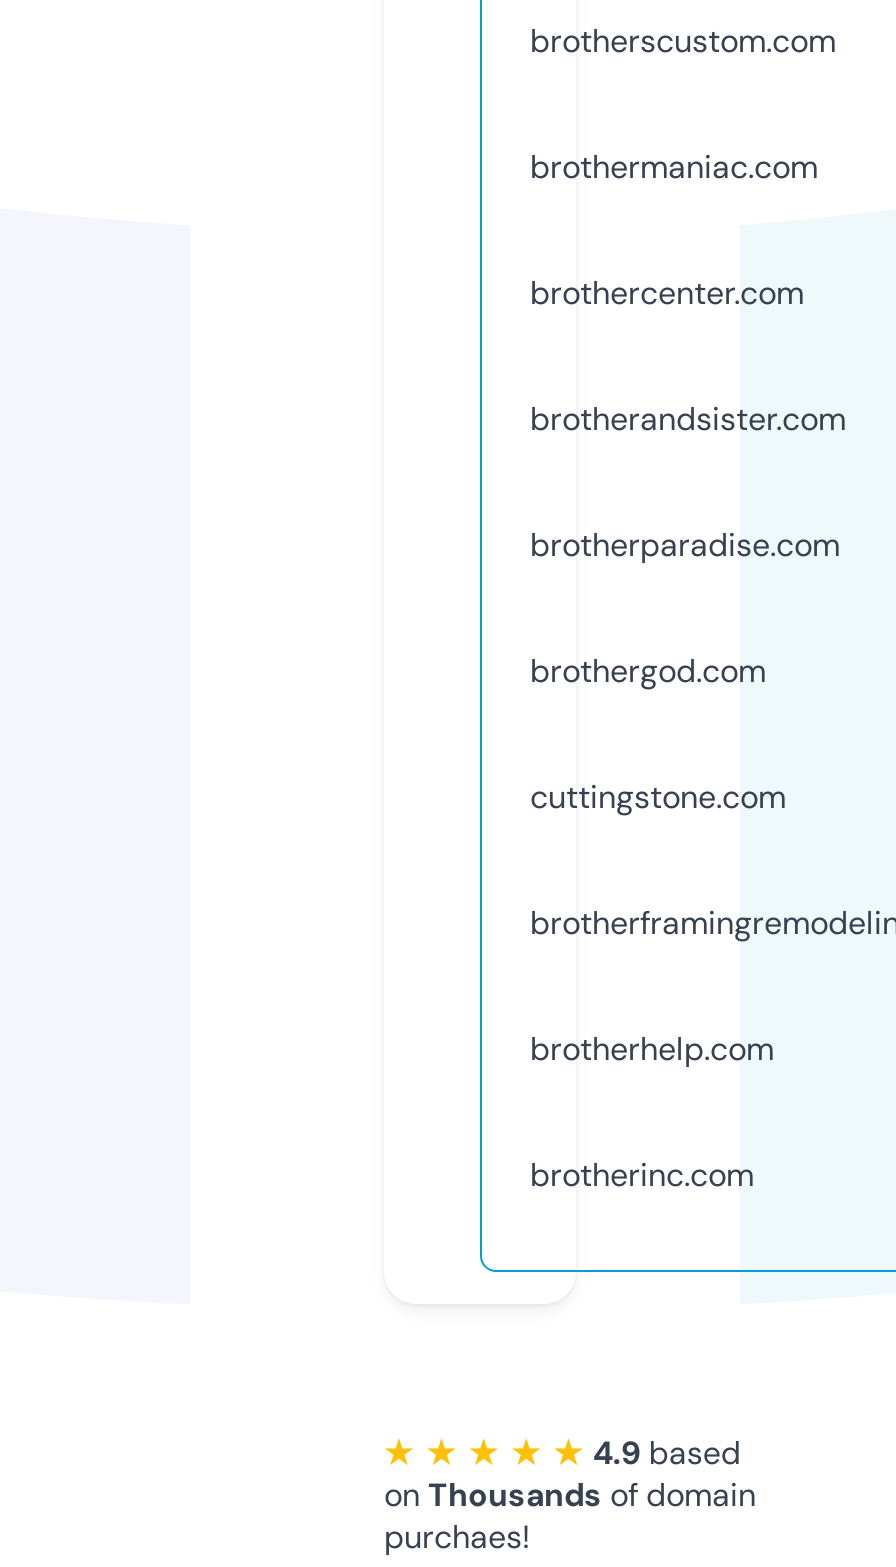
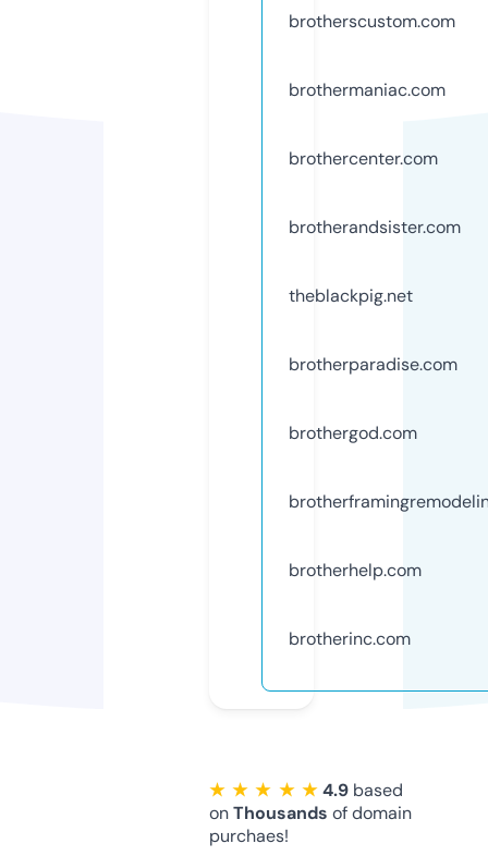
+ theblackpig.net

moved down: brotherparadise.com | brothergod.com

- cuttingstone.com
